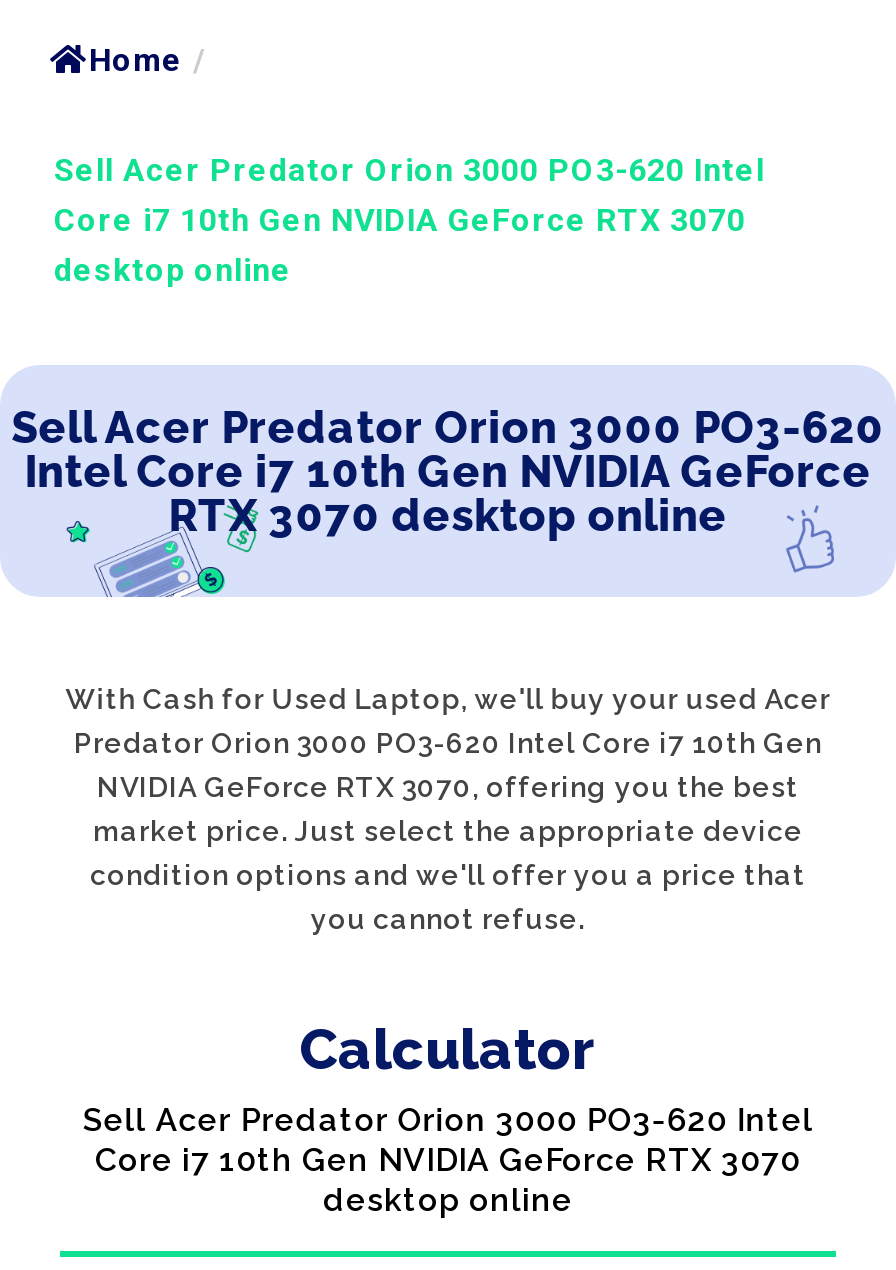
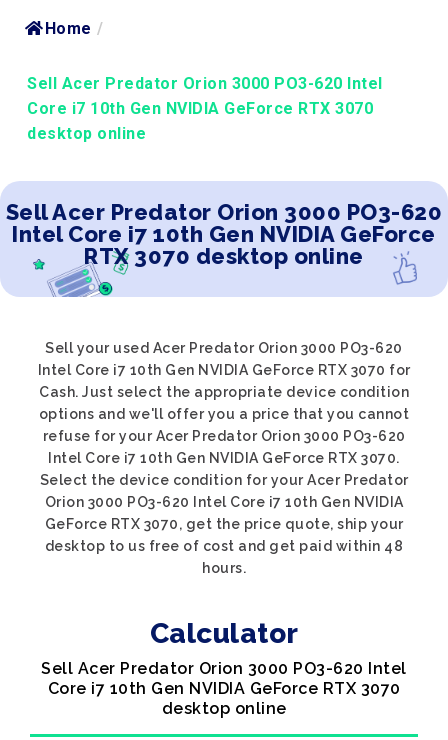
- With Cash for Used Laptop, we'll buy your used Acer
- Predator Orion 3000 PO3-620 Intel Core i7 10th Gen
- NVIDIA GeForce RTX 3070, offering you the best
- market price. Just select the appropriate device
- condition options and we'll offer you a price that
- you cannot refuse.
+ Sell your used Acer Predator Orion 3000 PO3-620
+ Intel Core i7 10th Gen NVIDIA GeForce RTX 3070 for
+ Cash. Just select the appropriate device condition
+ options and we'll offer you a price that you cannot
+ refuse for your Acer Predator Orion 3000 PO3-620
+ Intel Core i7 10th Gen NVIDIA GeForce RTX 3070.
+ Select the device condition for your Acer Predator
+ Orion 3000 PO3-620 Intel Core i7 10th Gen NVIDIA
+ GeForce RTX 3070, get the price quote, ship your
+ desktop to us free of cost and get paid within 48
+ hours.
